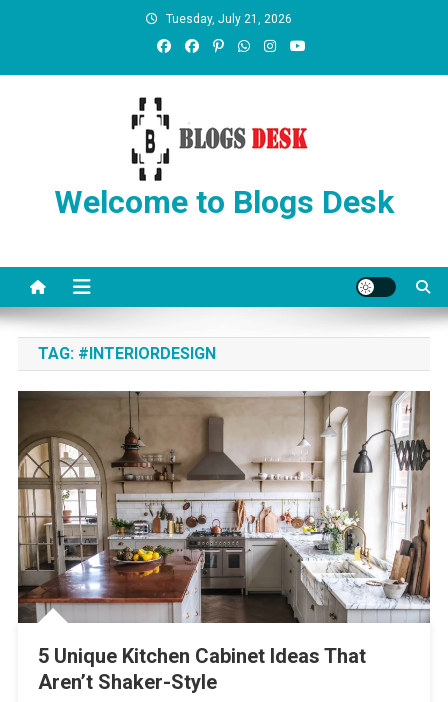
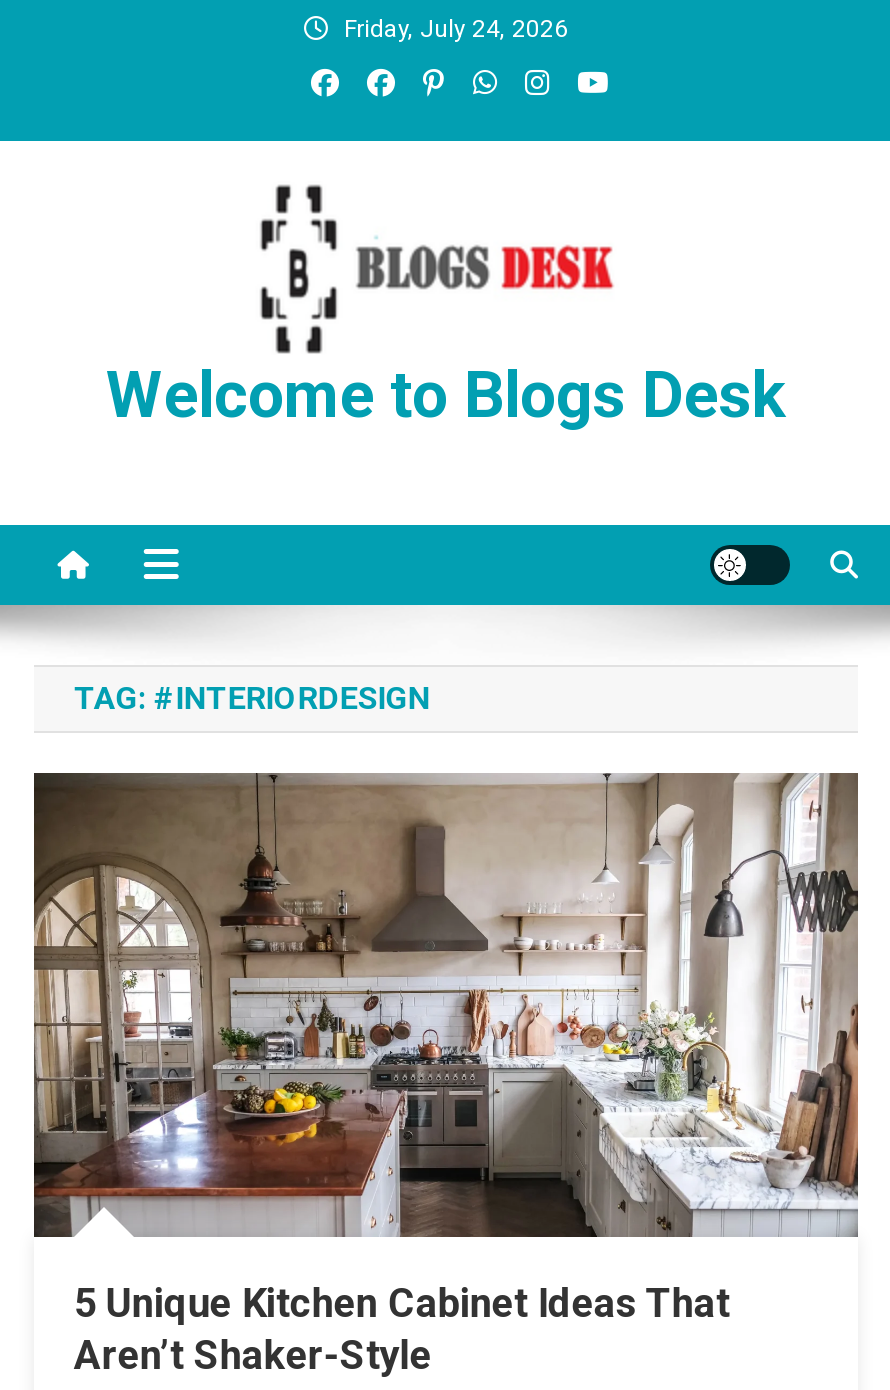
- Tuesday, July 21, 2026
+ Friday, July 24, 2026
